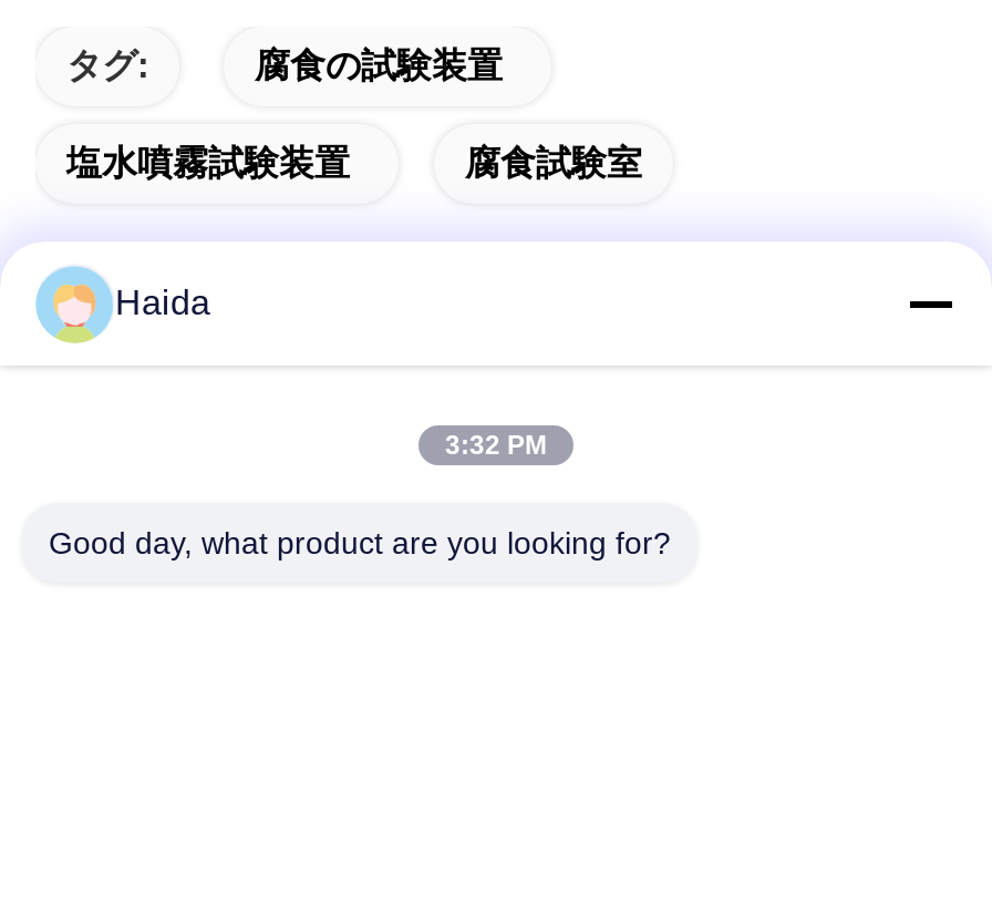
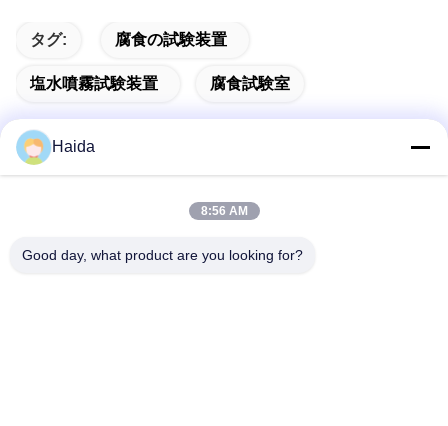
- 3:32 PM
+ 8:56 AM
